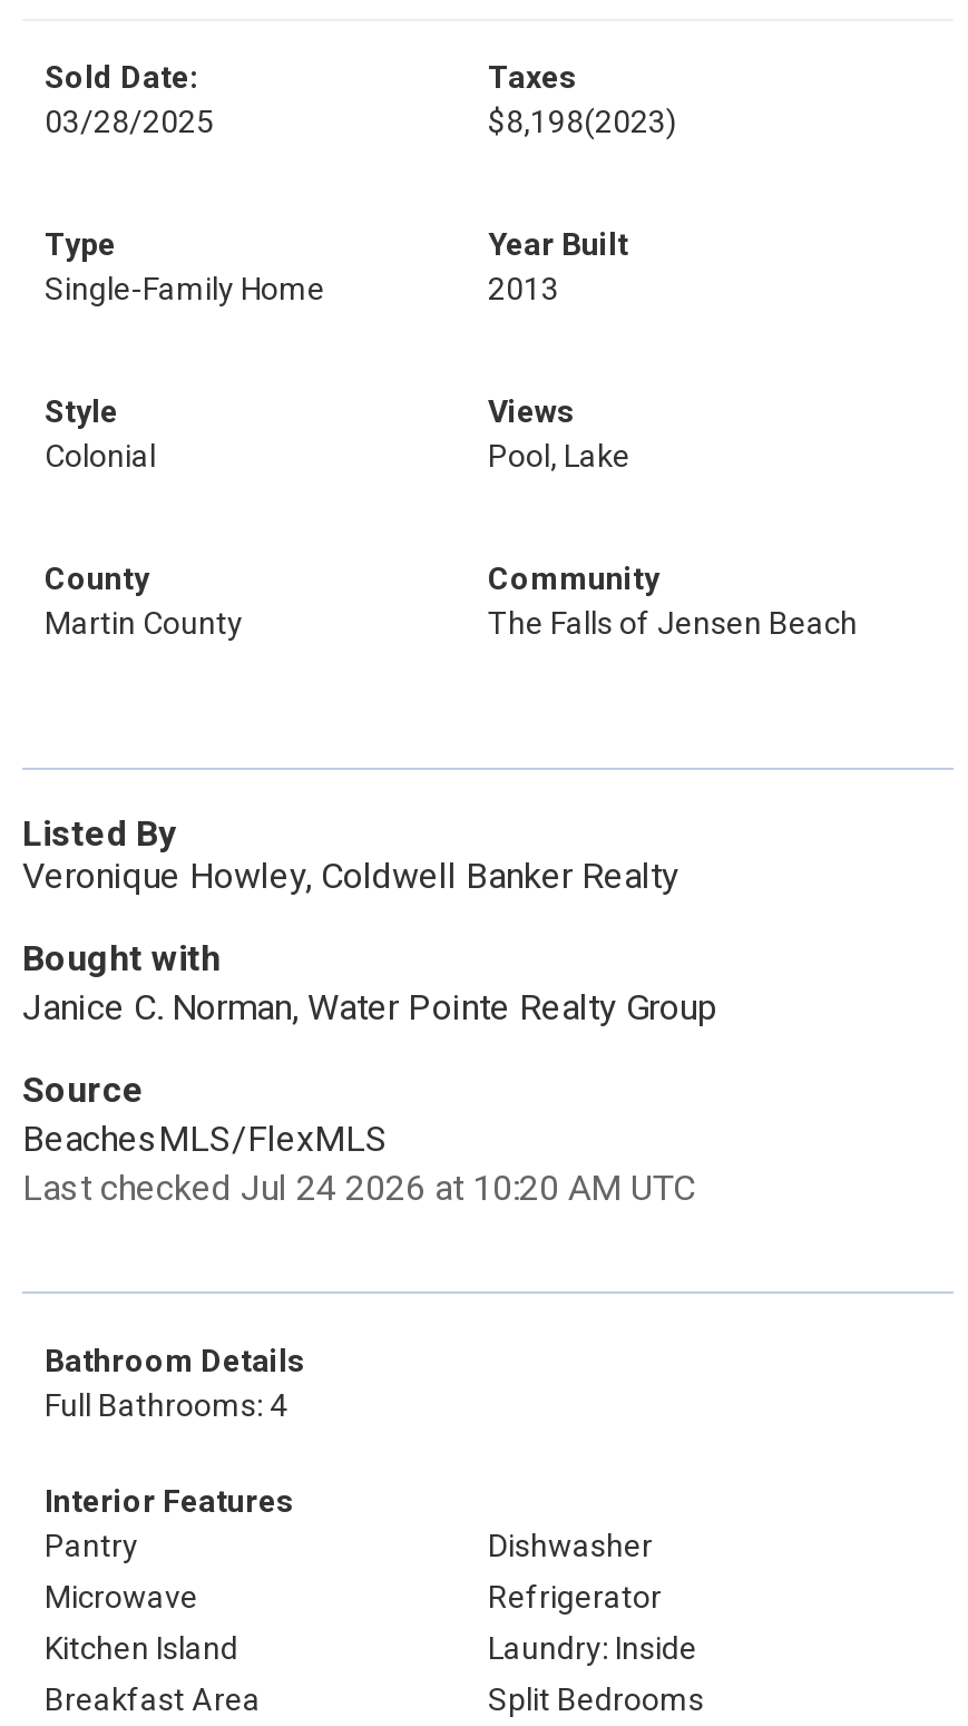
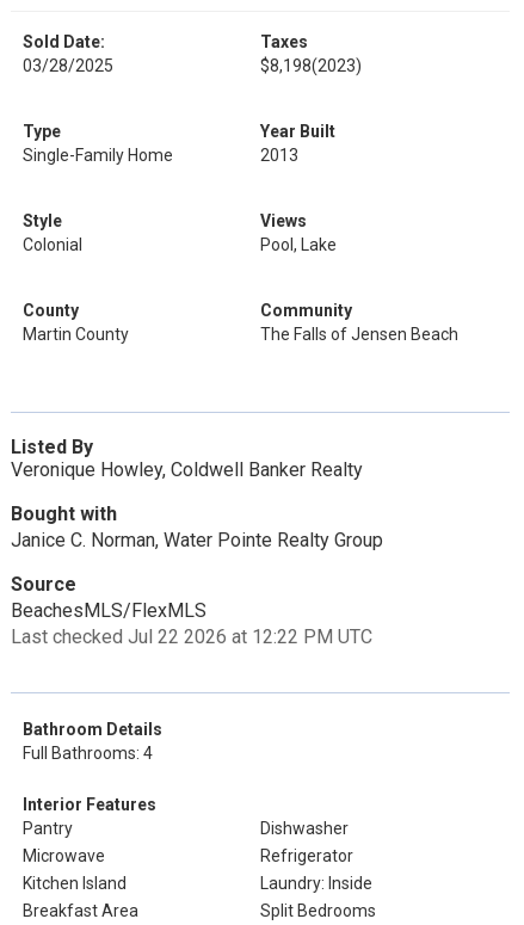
- Last checked Jul 24 2026 at 10:20 AM UTC
+ Last checked Jul 22 2026 at 12:22 PM UTC
